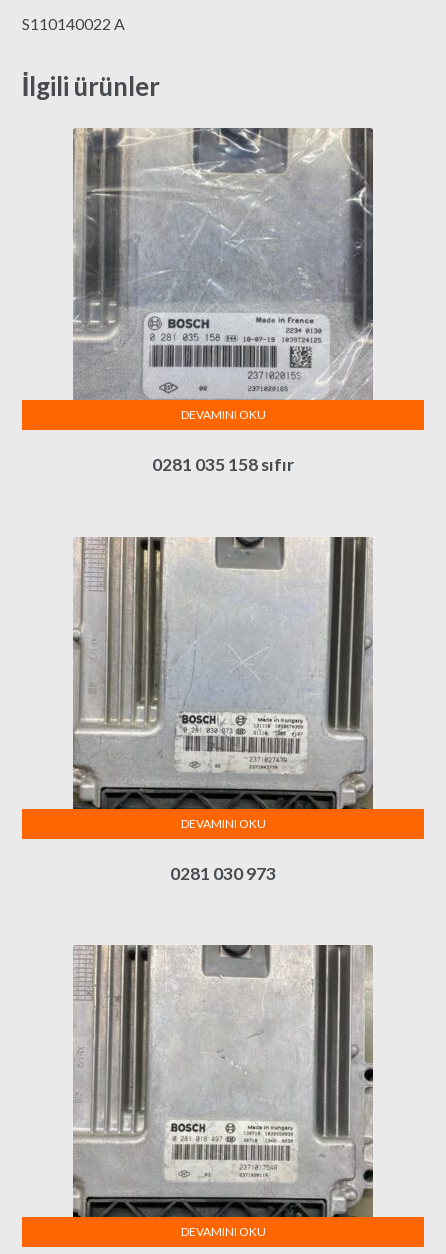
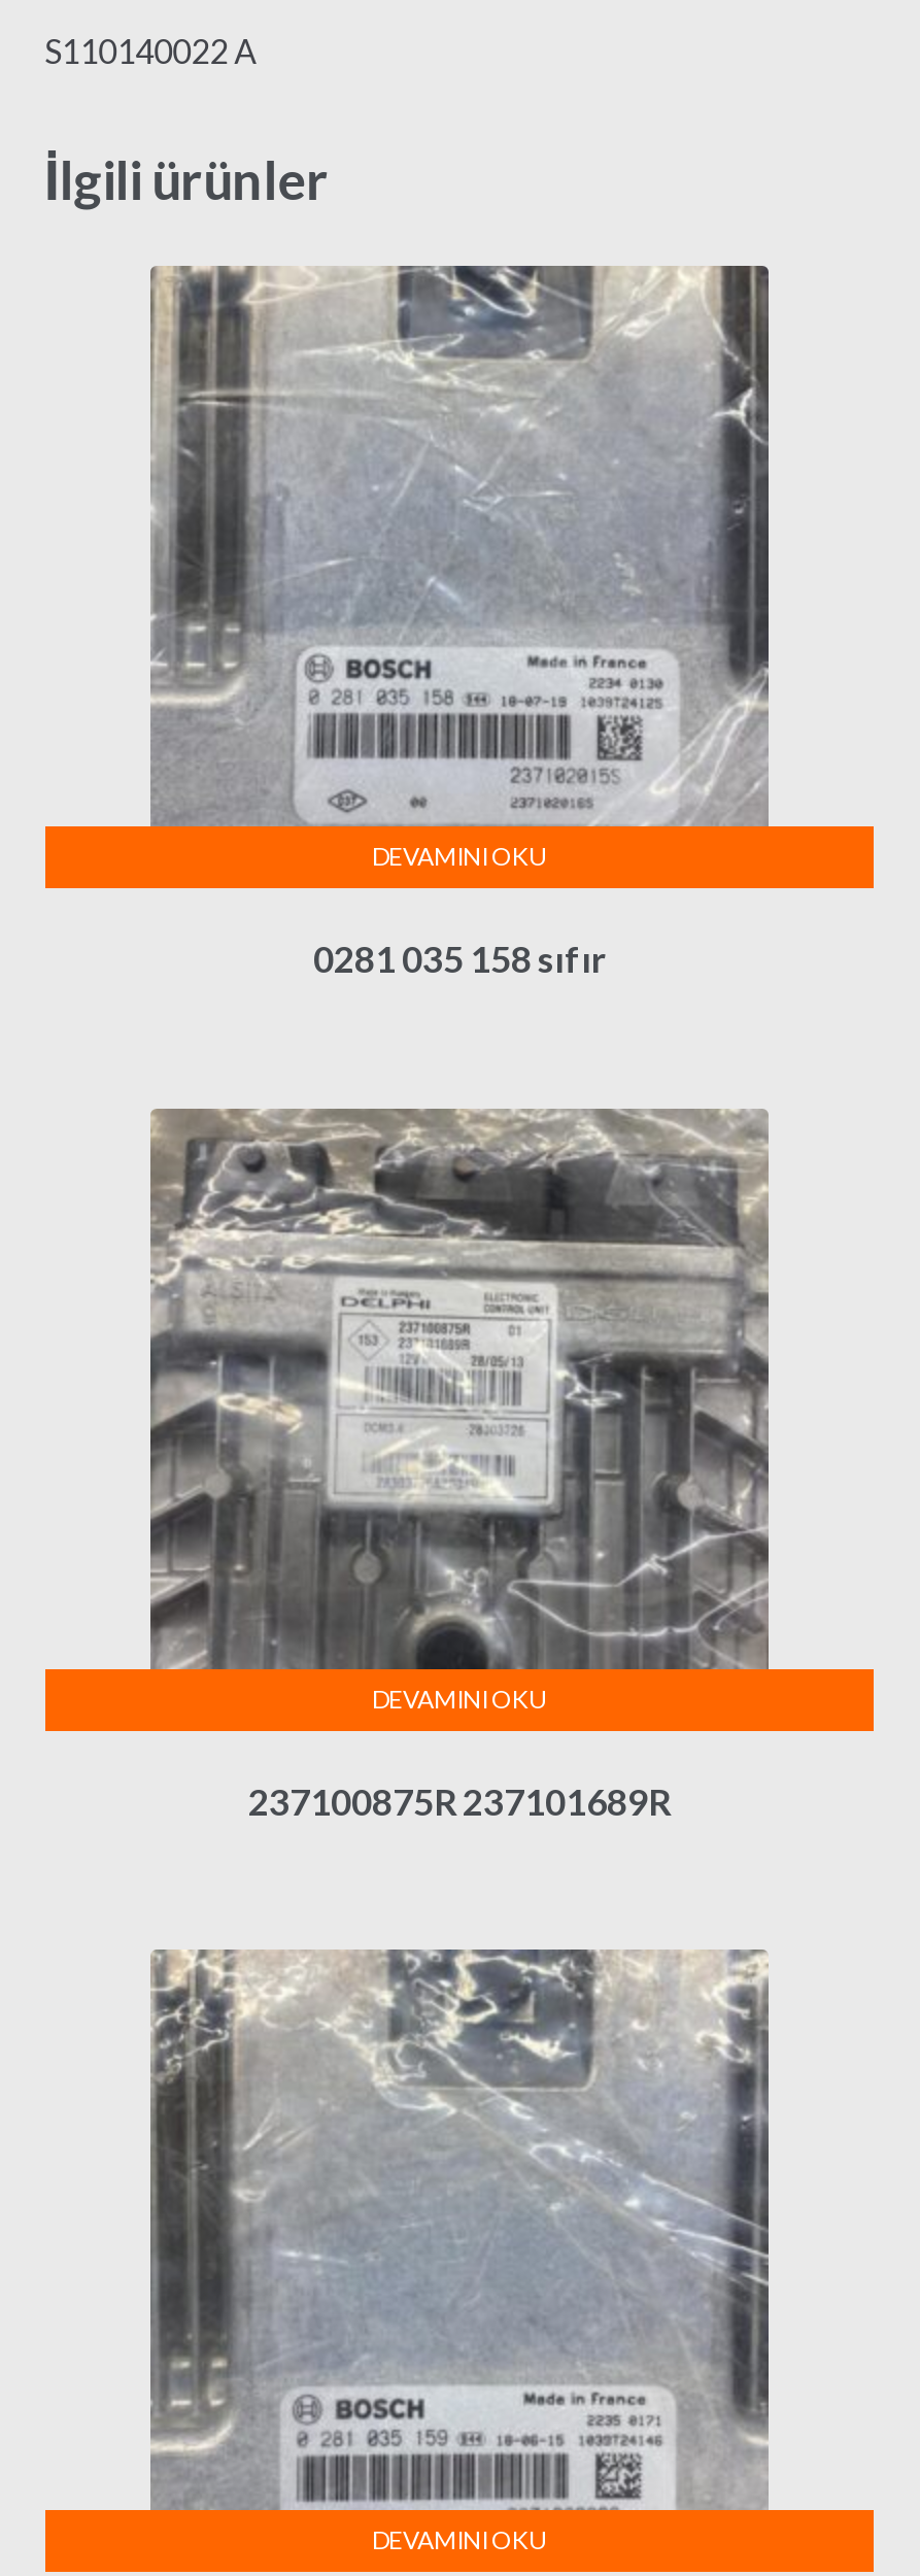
- [image]
+ [image]

- 0281 030 973
+ 237100875R 237101689R

- [image]
+ [image]
